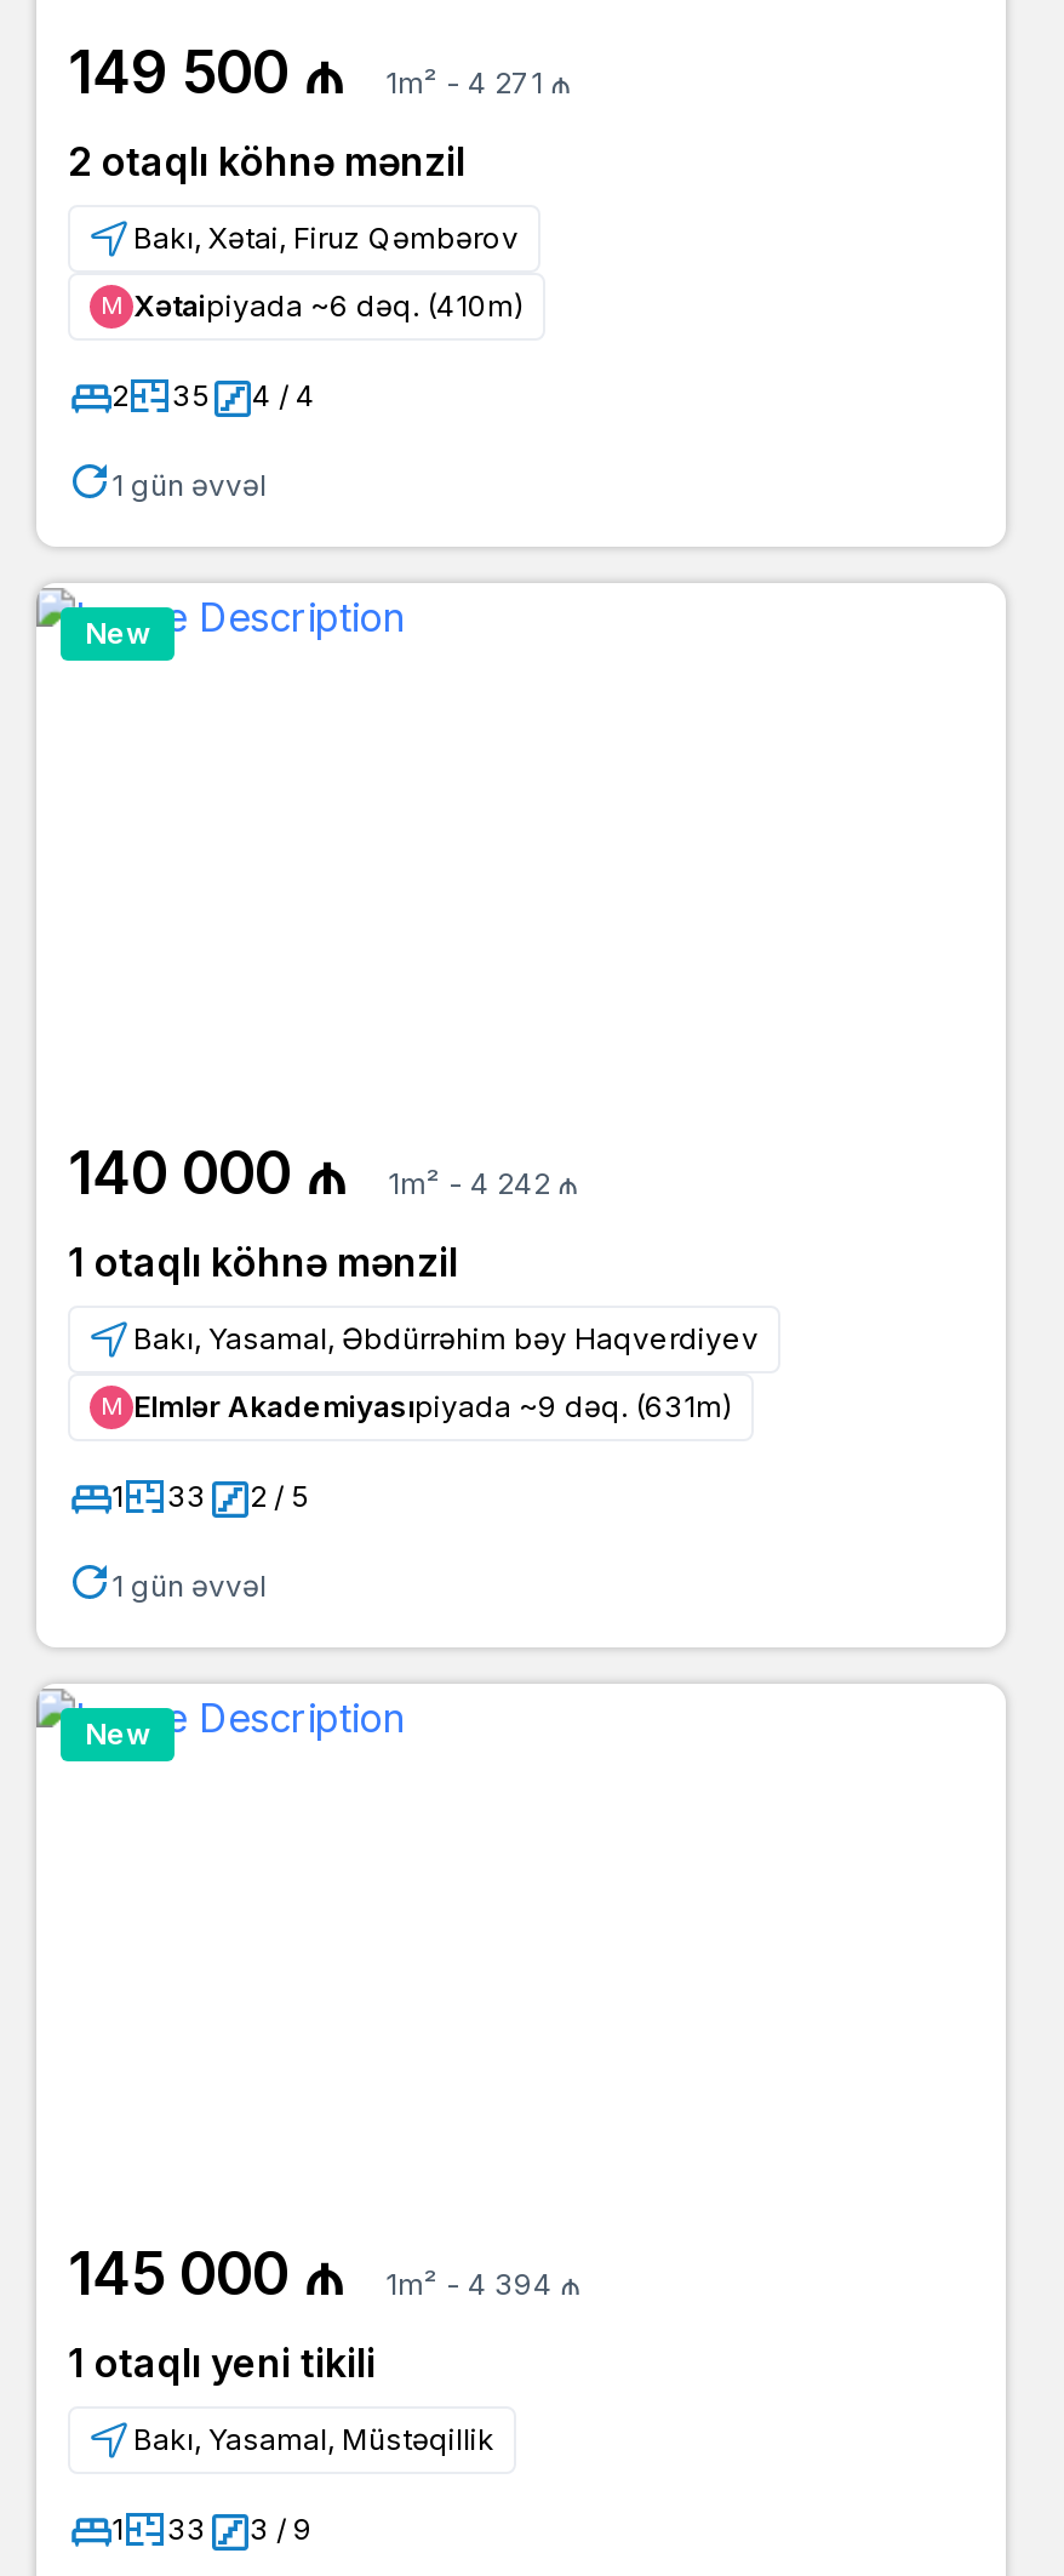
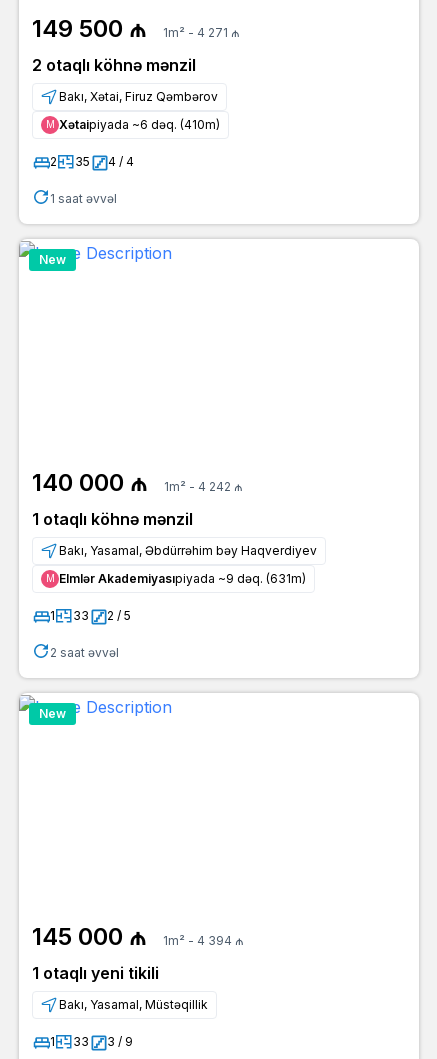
- 1 gün əvvəl
+ 1 saat əvvəl

- 1 gün əvvəl
+ 2 saat əvvəl
